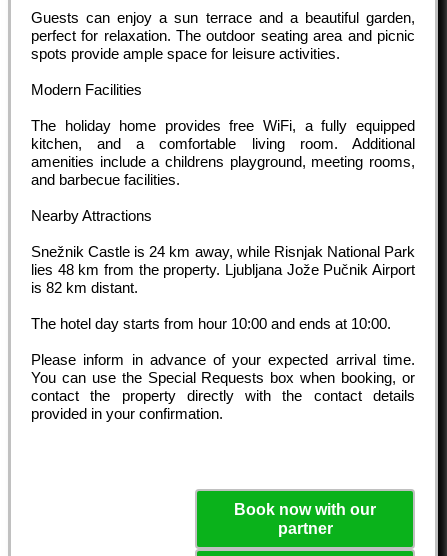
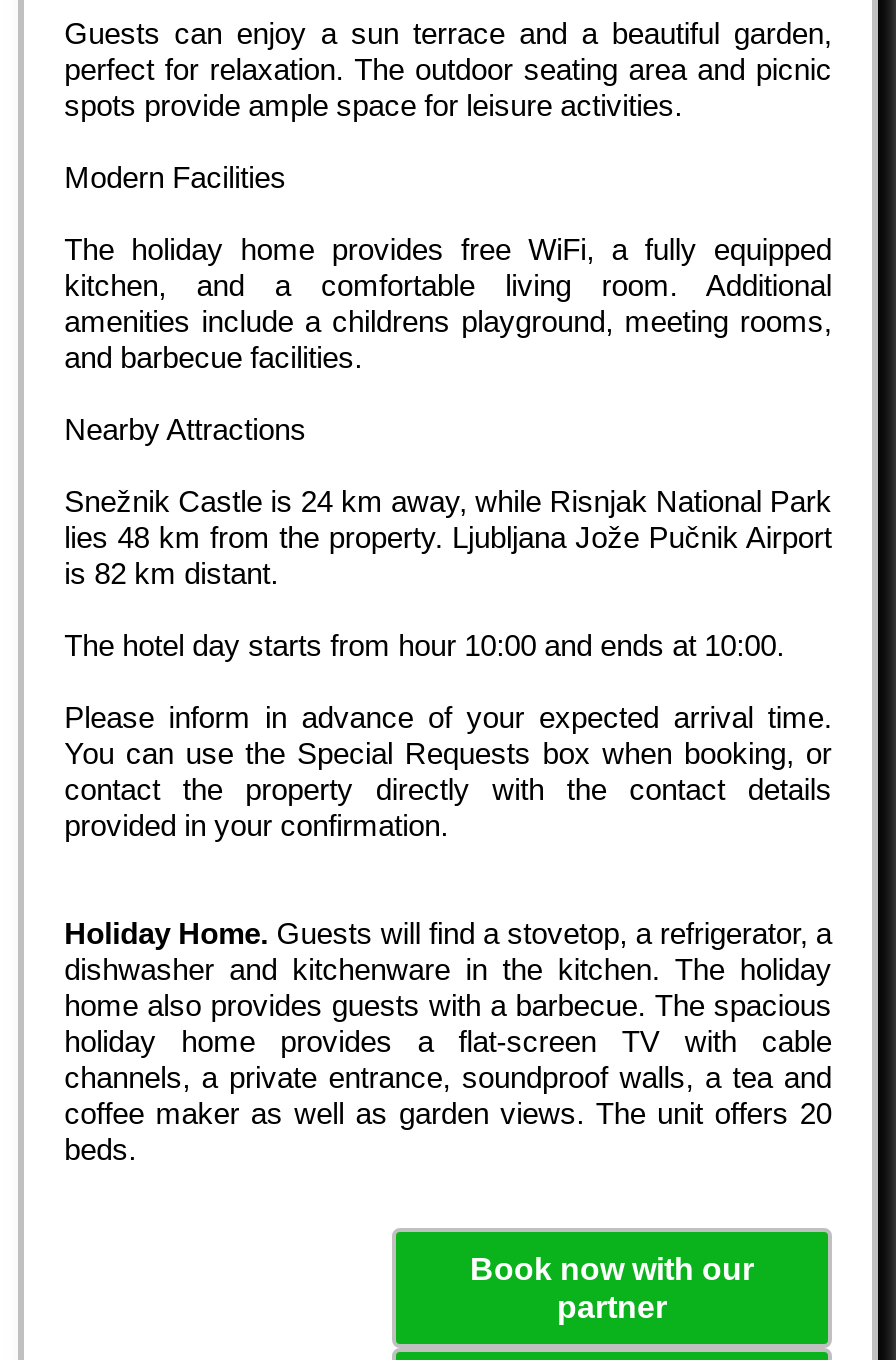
+ Holiday Home. Guests will find a stovetop, a refrigerator, a
+ dishwasher and kitchenware in the kitchen. The holiday
+ home also provides guests with a barbecue. The spacious
+ holiday home provides a flat-screen TV with cable
+ channels, a private entrance, soundproof walls, a tea and
+ coffee maker as well as garden views. The unit offers 20
+ beds.
